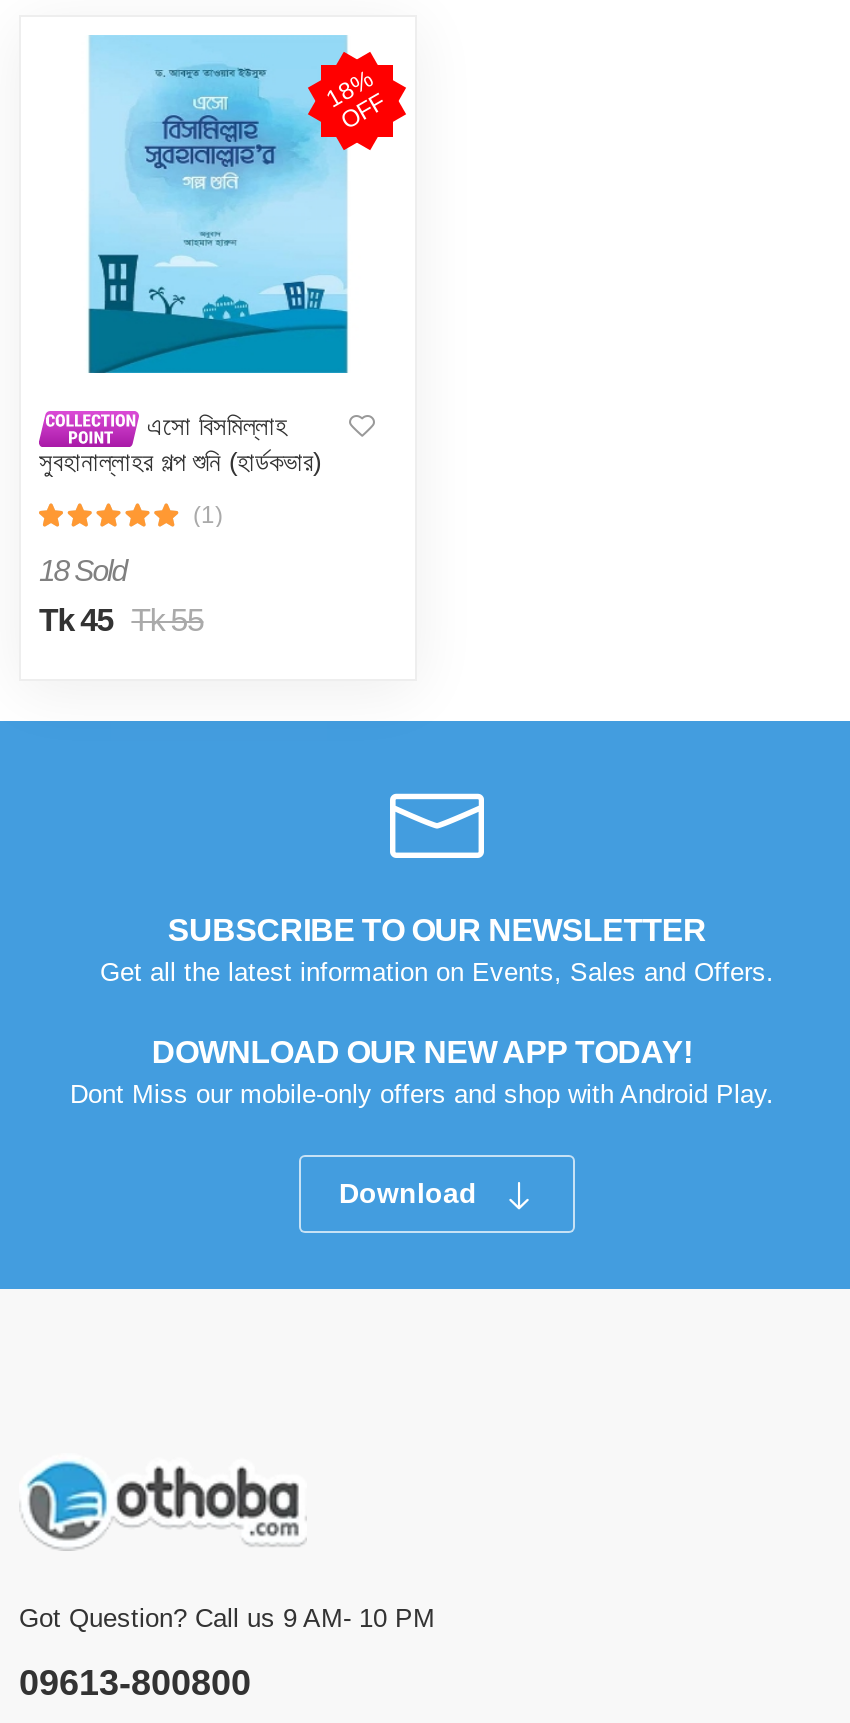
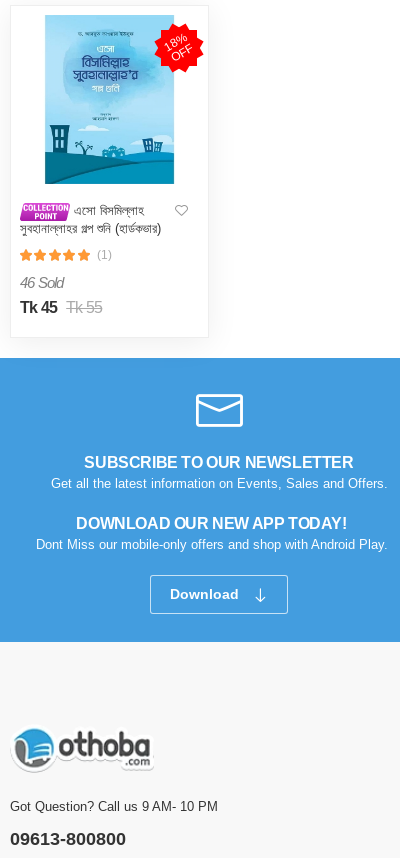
- 18 Sold
+ 46 Sold
